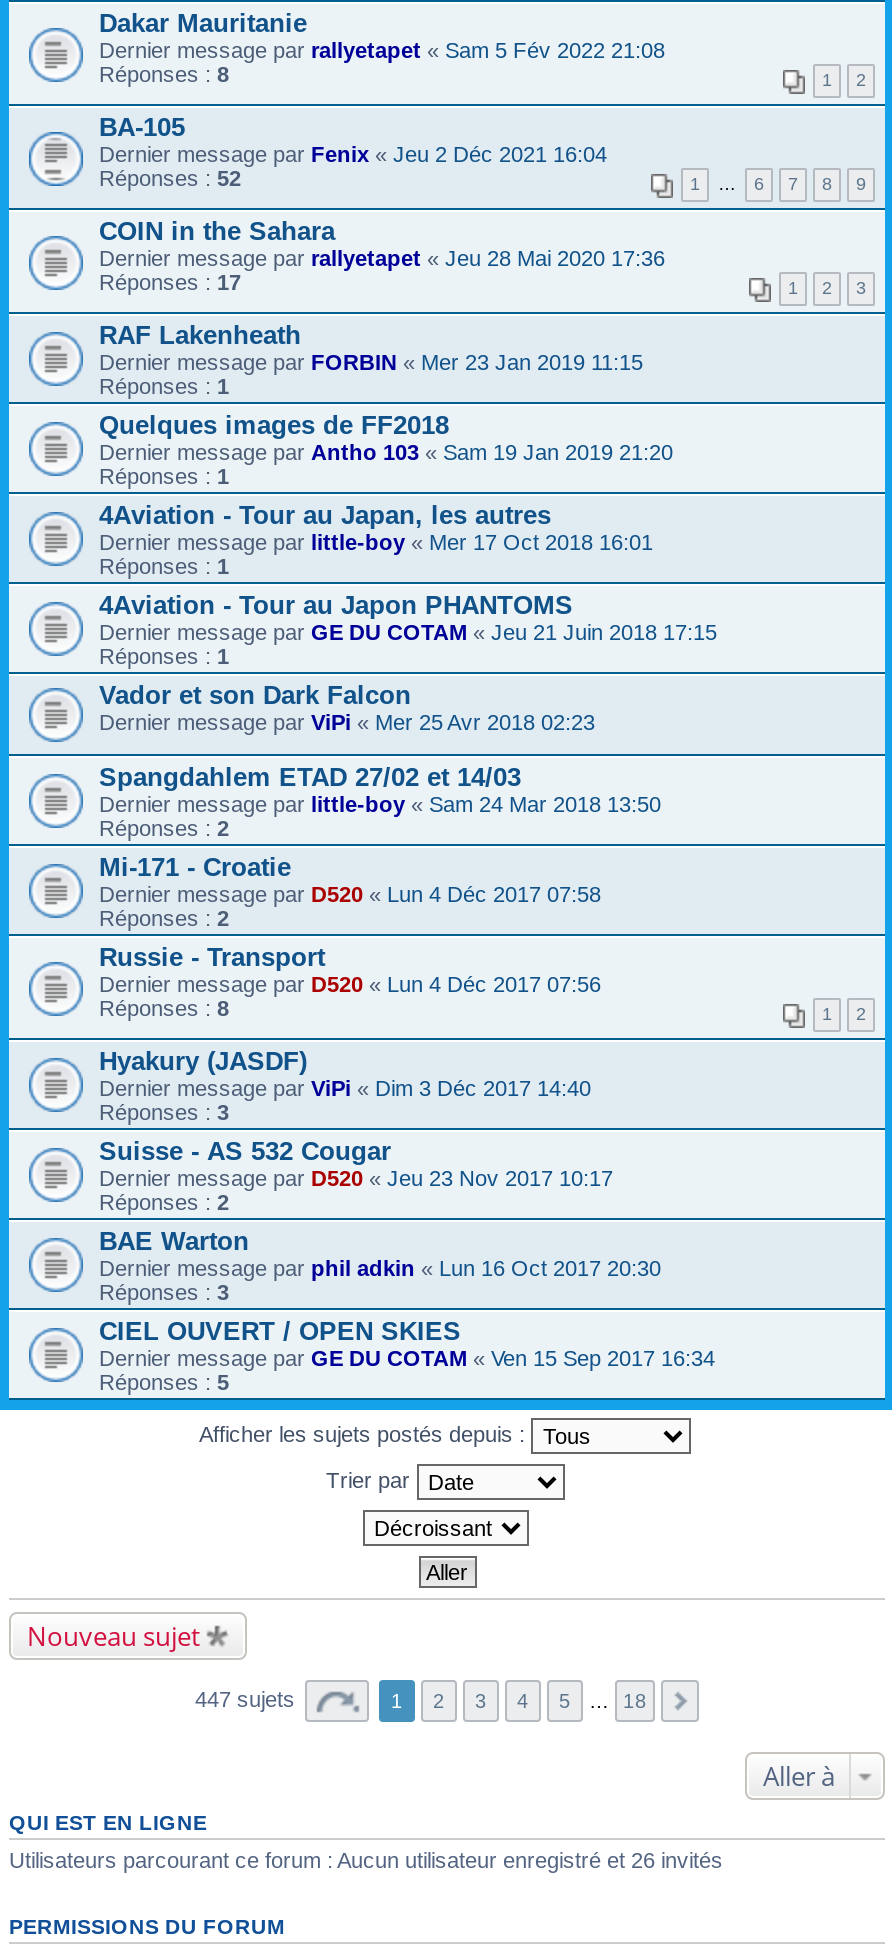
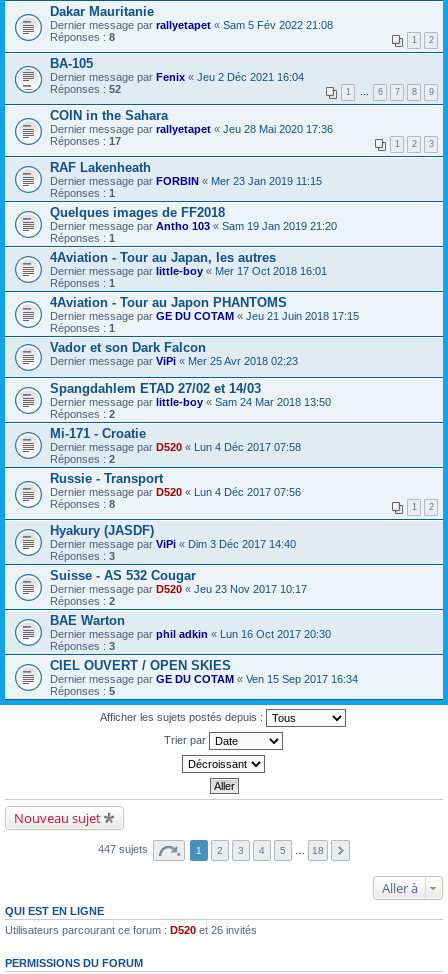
- Utilisateurs parcourant ce forum : Aucun utilisateur enregistré et 26 invités
+ Utilisateurs parcourant ce forum : D520 et 26 invités
